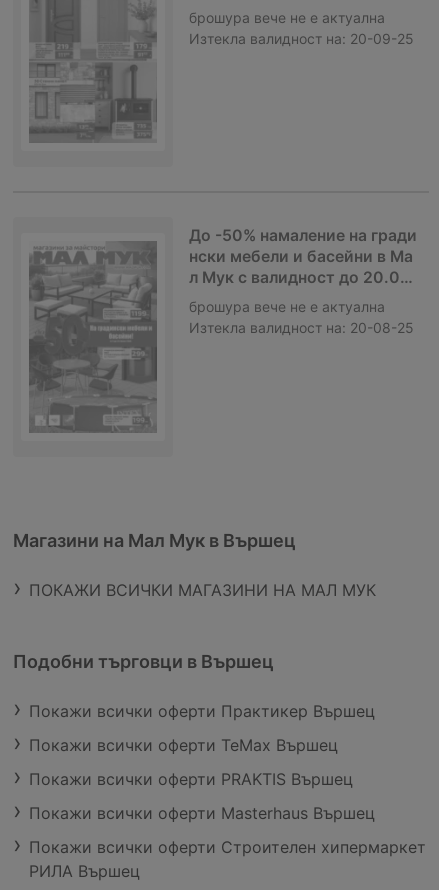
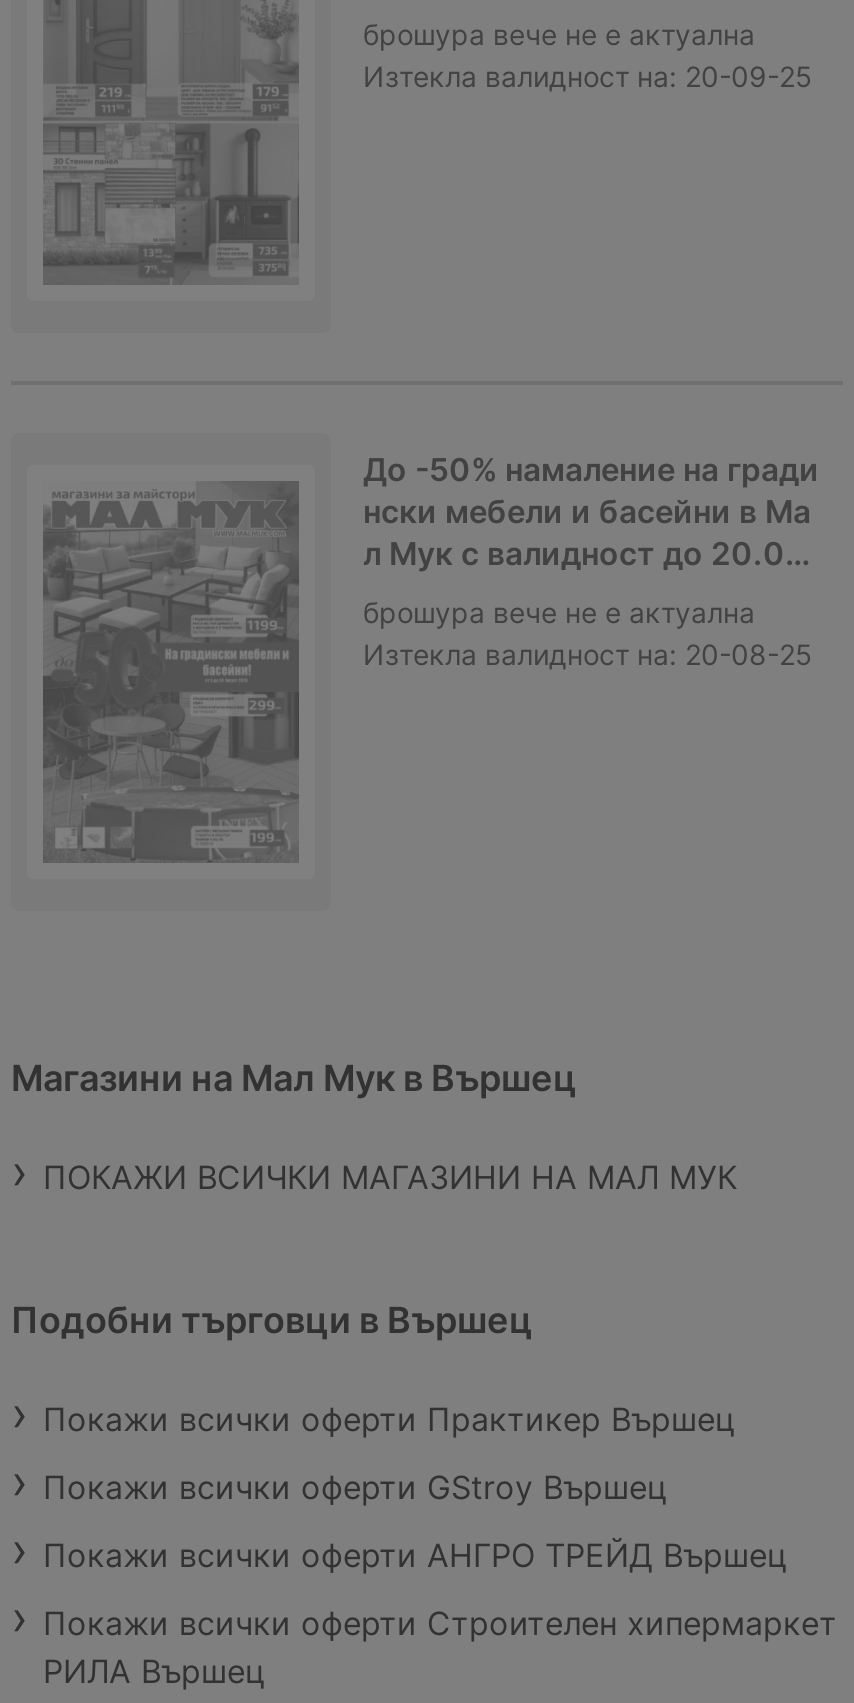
- Покажи всички оферти TeMax Вършец
- Покажи всички оферти PRAKTIS Вършец
- Покажи всички оферти Masterhaus Вършец
+ Покажи всички оферти GStroy Вършец
+ Покажи всички оферти АНГРО ТРЕЙД Вършец
